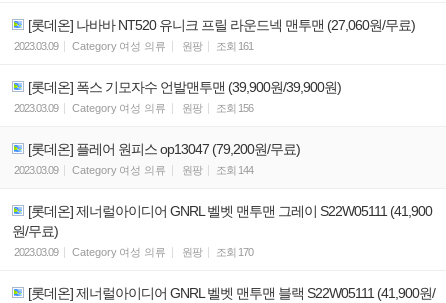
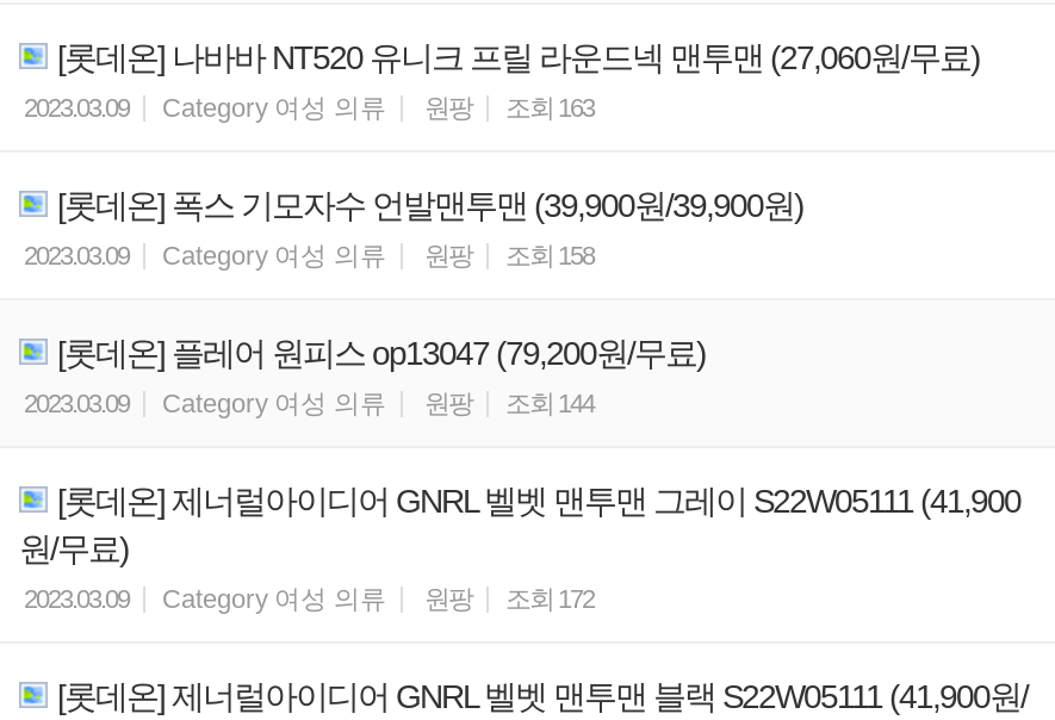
- 2023.03.09 Category 여성 의류 원팡 조회 161
+ 2023.03.09 Category 여성 의류 원팡 조회 163

- 2023.03.09 Category 여성 의류 원팡 조회 156
+ 2023.03.09 Category 여성 의류 원팡 조회 158

- 2023.03.09 Category 여성 의류 원팡 조회 170
+ 2023.03.09 Category 여성 의류 원팡 조회 172
